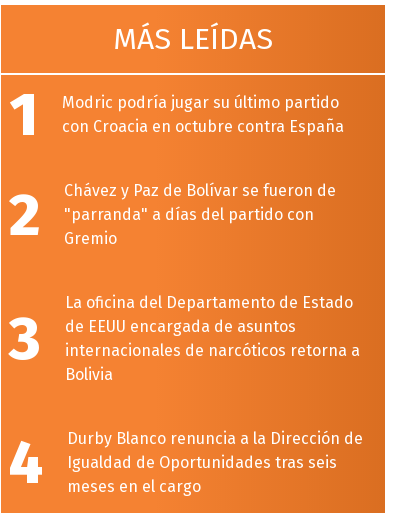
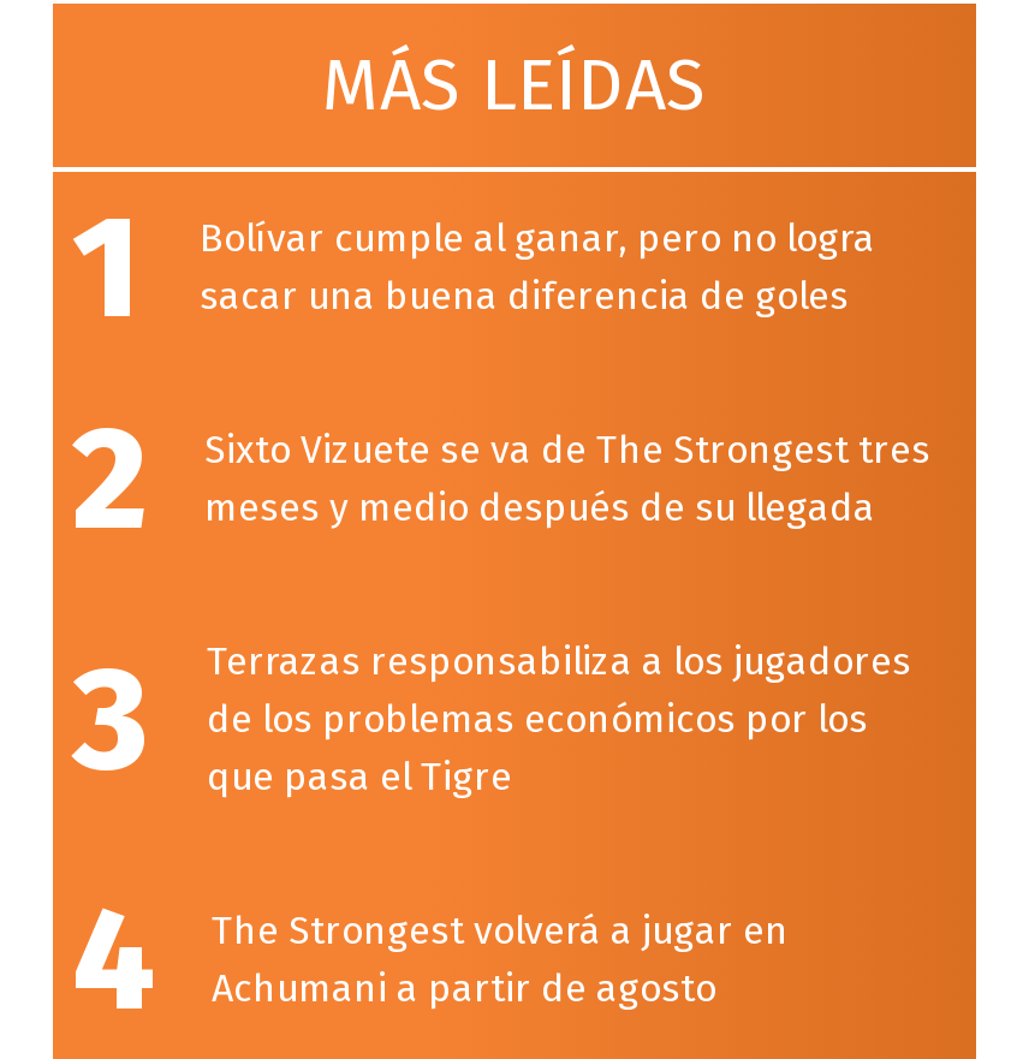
- Modric podría jugar su último partido
- con Croacia en octubre contra España
+ Bolívar cumple al ganar, pero no logra
+ sacar una buena diferencia de goles

- Chávez y Paz de Bolívar se fueron de
- "parranda" a días del partido con
- Gremio
+ Sixto Vizuete se va de The Strongest tres
+ meses y medio después de su llegada

- La oficina del Departamento de Estado
- de EEUU encargada de asuntos
- internacionales de narcóticos retorna a
- Bolivia
+ Terrazas responsabiliza a los jugadores
+ de los problemas económicos por los
+ que pasa el Tigre

- Durby Blanco renuncia a la Dirección de
- Igualdad de Oportunidades tras seis
- meses en el cargo
+ The Strongest volverá a jugar en
+ Achumani a partir de agosto
